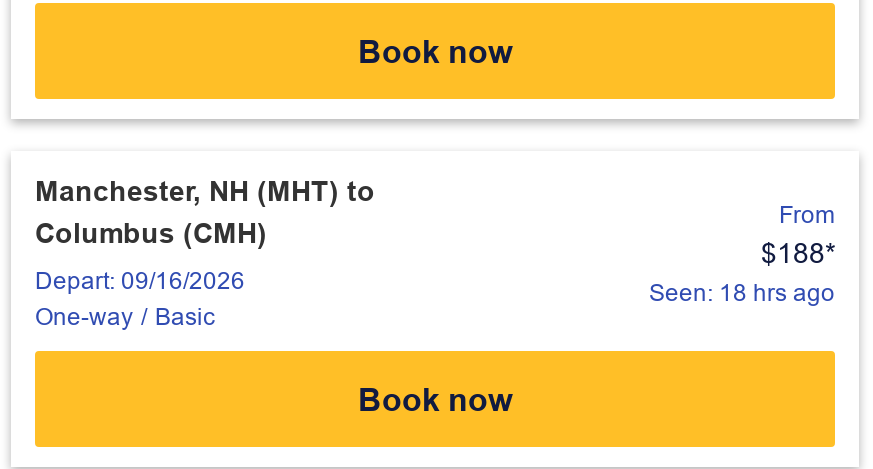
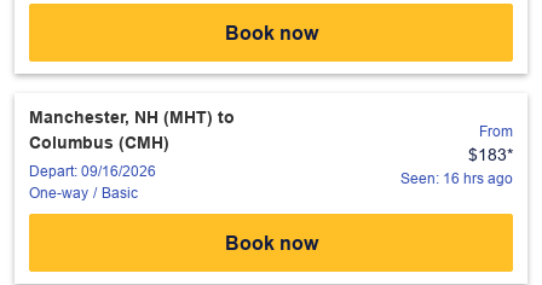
- $188*
+ $183*

- Seen: 18 hrs ago
+ Seen: 16 hrs ago
